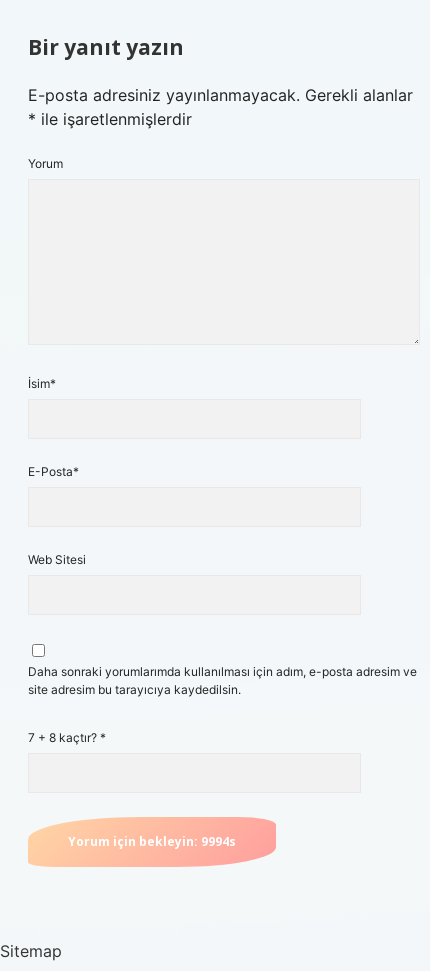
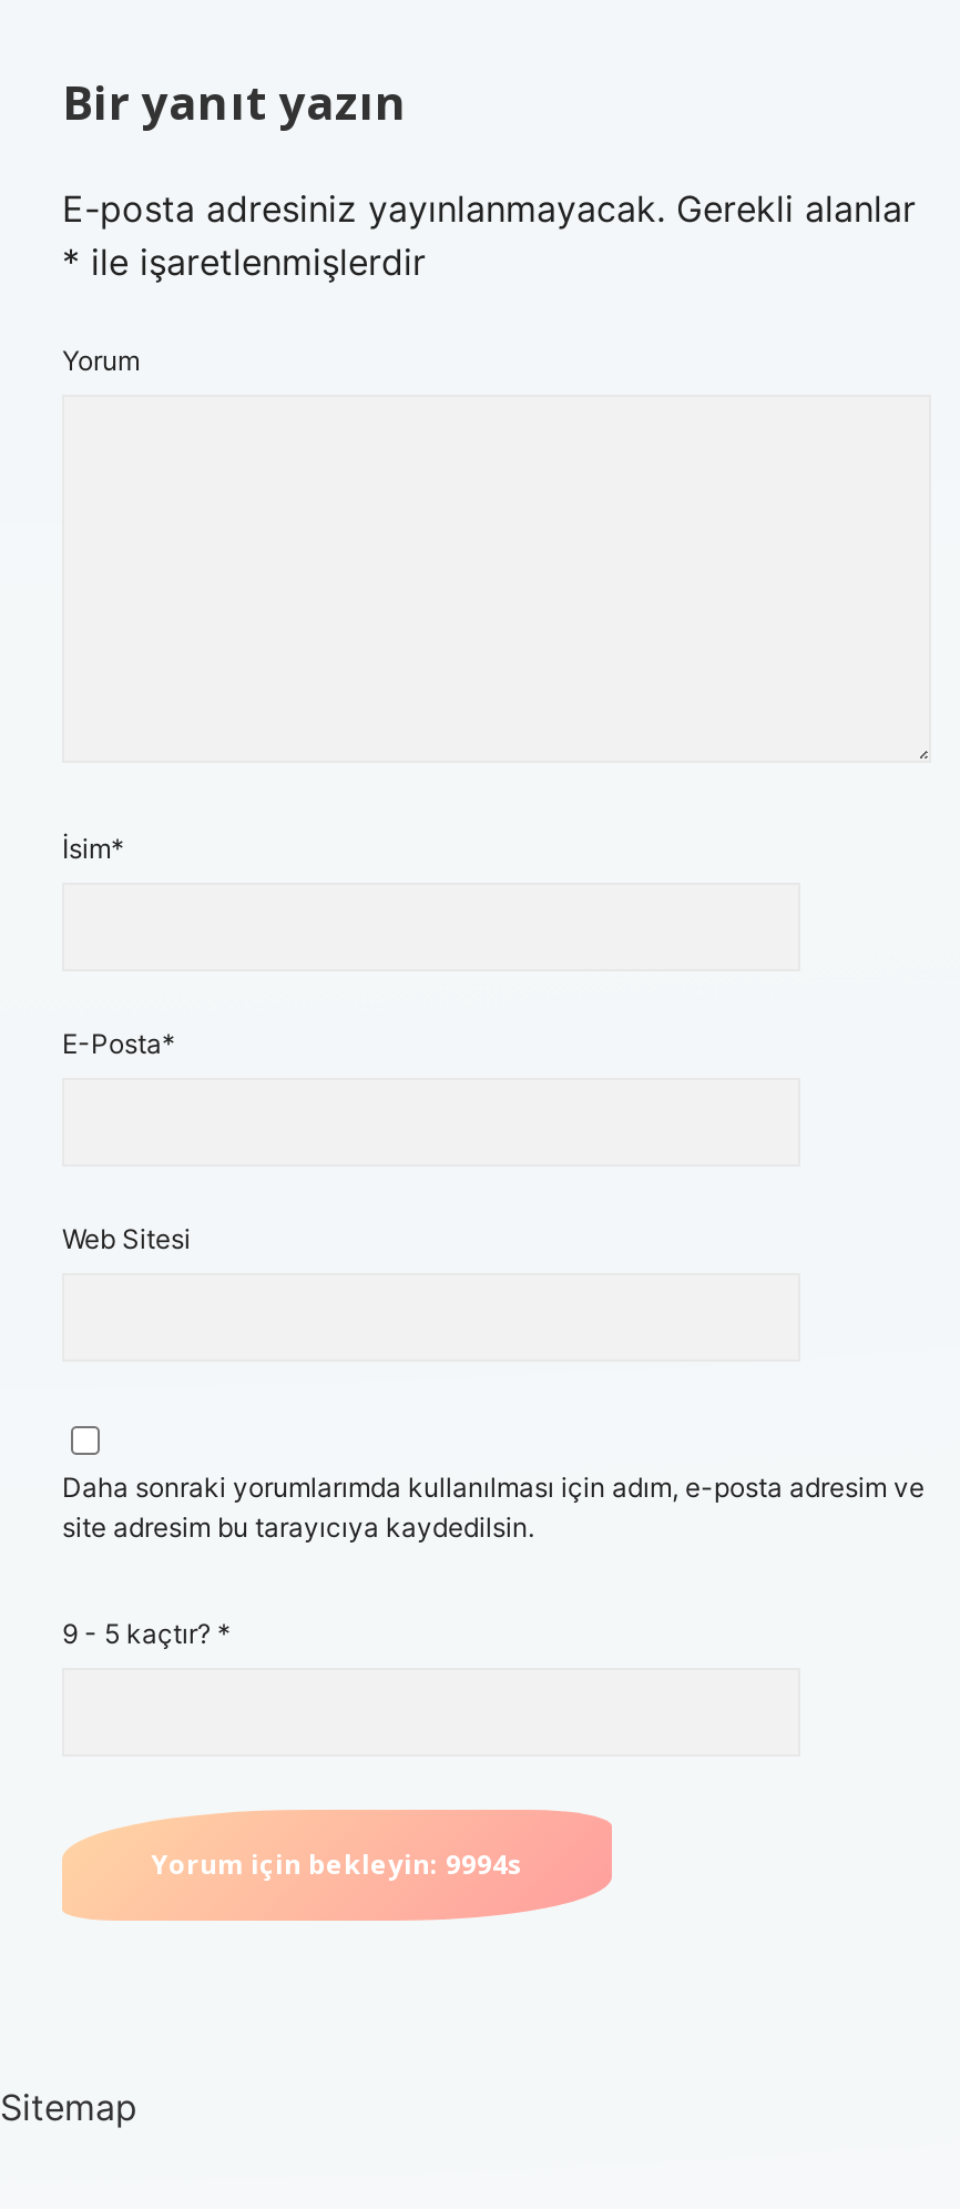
- 7 + 8 kaçtır? *
+ 9 - 5 kaçtır? *
